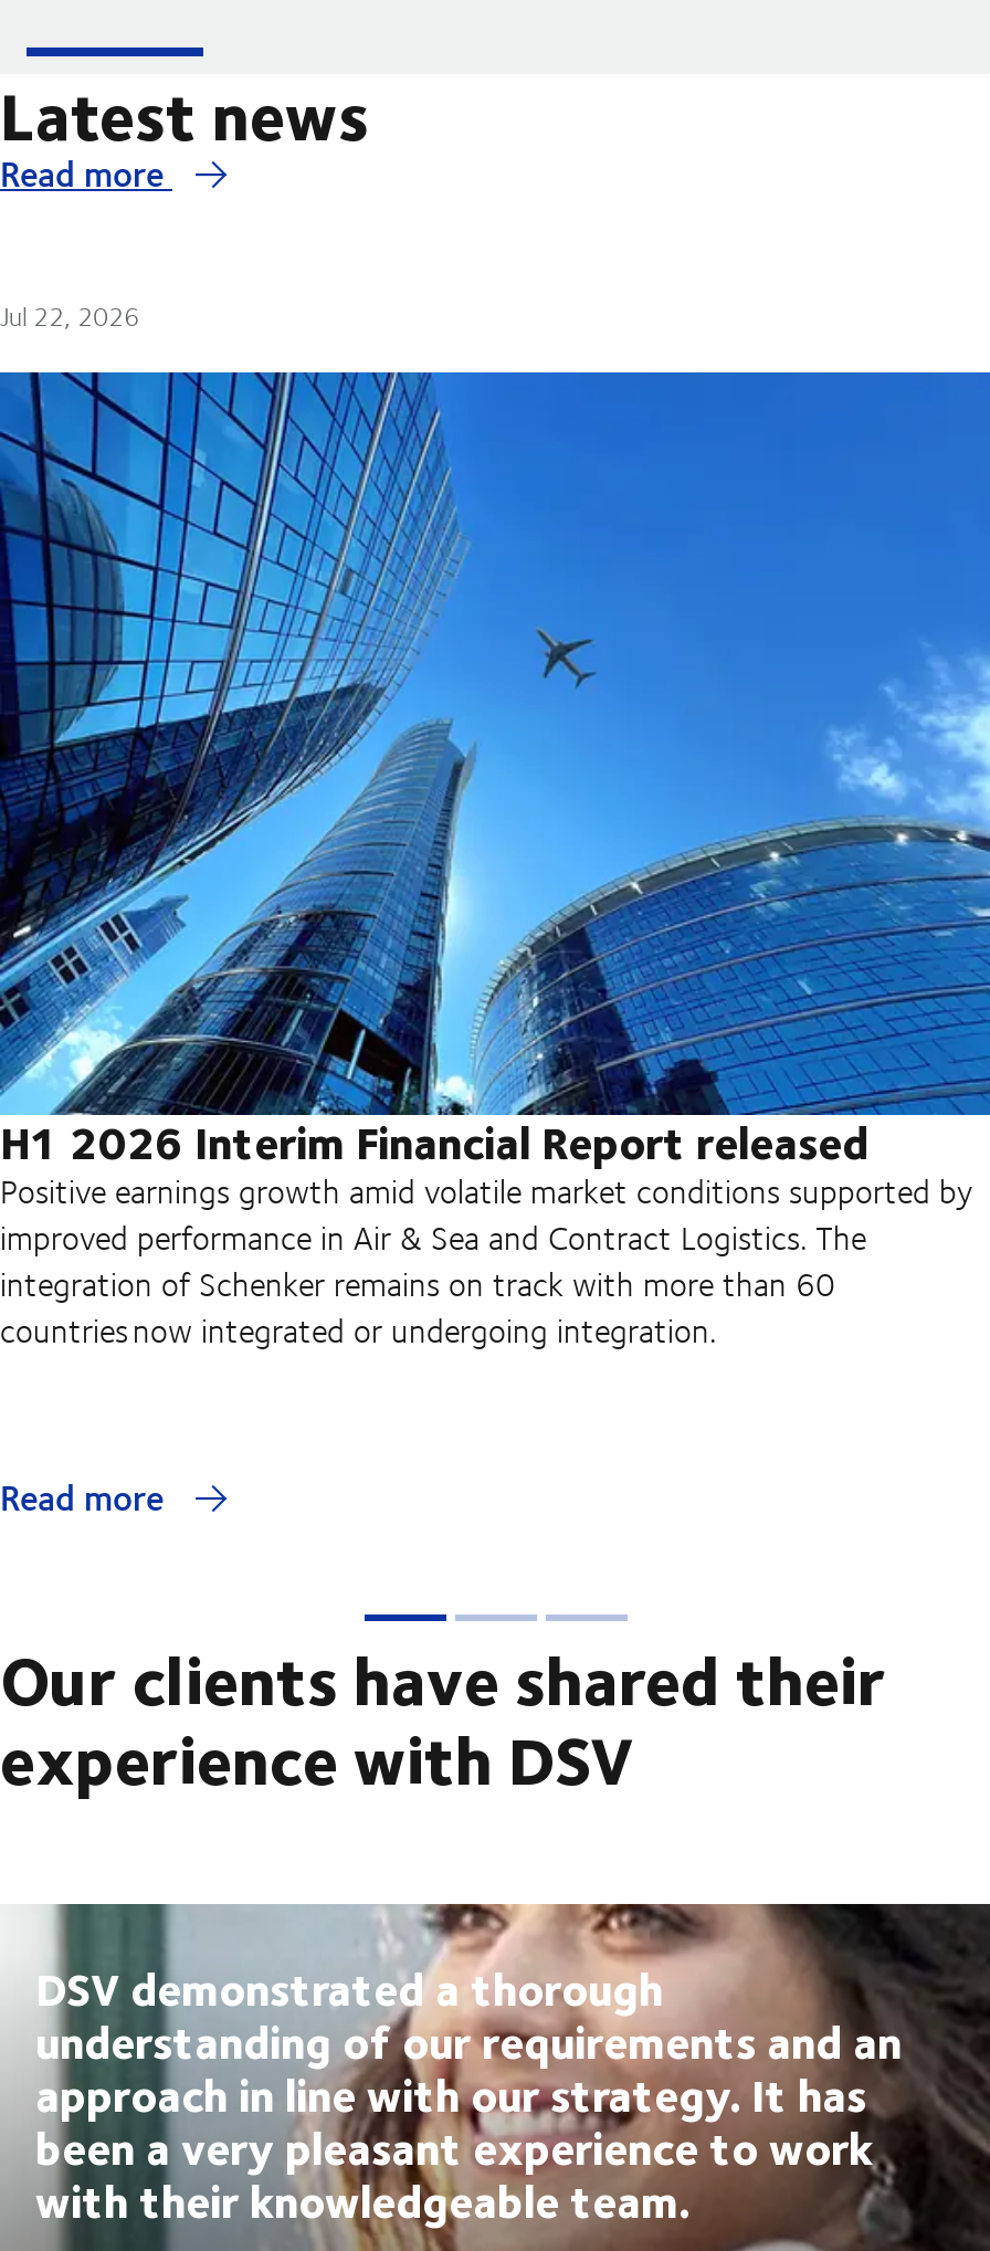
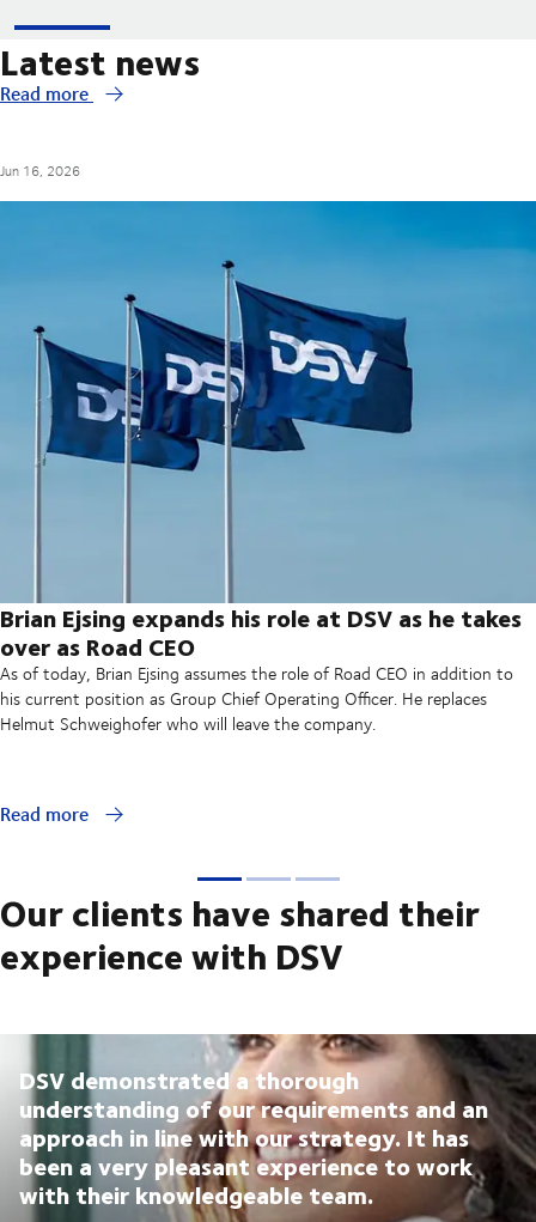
- Jul 22, 2026
+ Jun 16, 2026

- [image]
- H1 2026 Interim Financial Report released
- Positive earnings growth amid volatile market conditions supported by
- improved performance in Air & Sea and Contract Logistics. The
- integration of Schenker remains on track with more than 60
- countries now integrated or undergoing integration.
+ [image]
+ Brian Ejsing expands his role at DSV as he takes
+ over as Road CEO
+ As of today, Brian Ejsing assumes the role of Road CEO in addition to
+ his current position as Group Chief Operating Officer. He replaces
+ Helmut Schweighofer who will leave the company.
